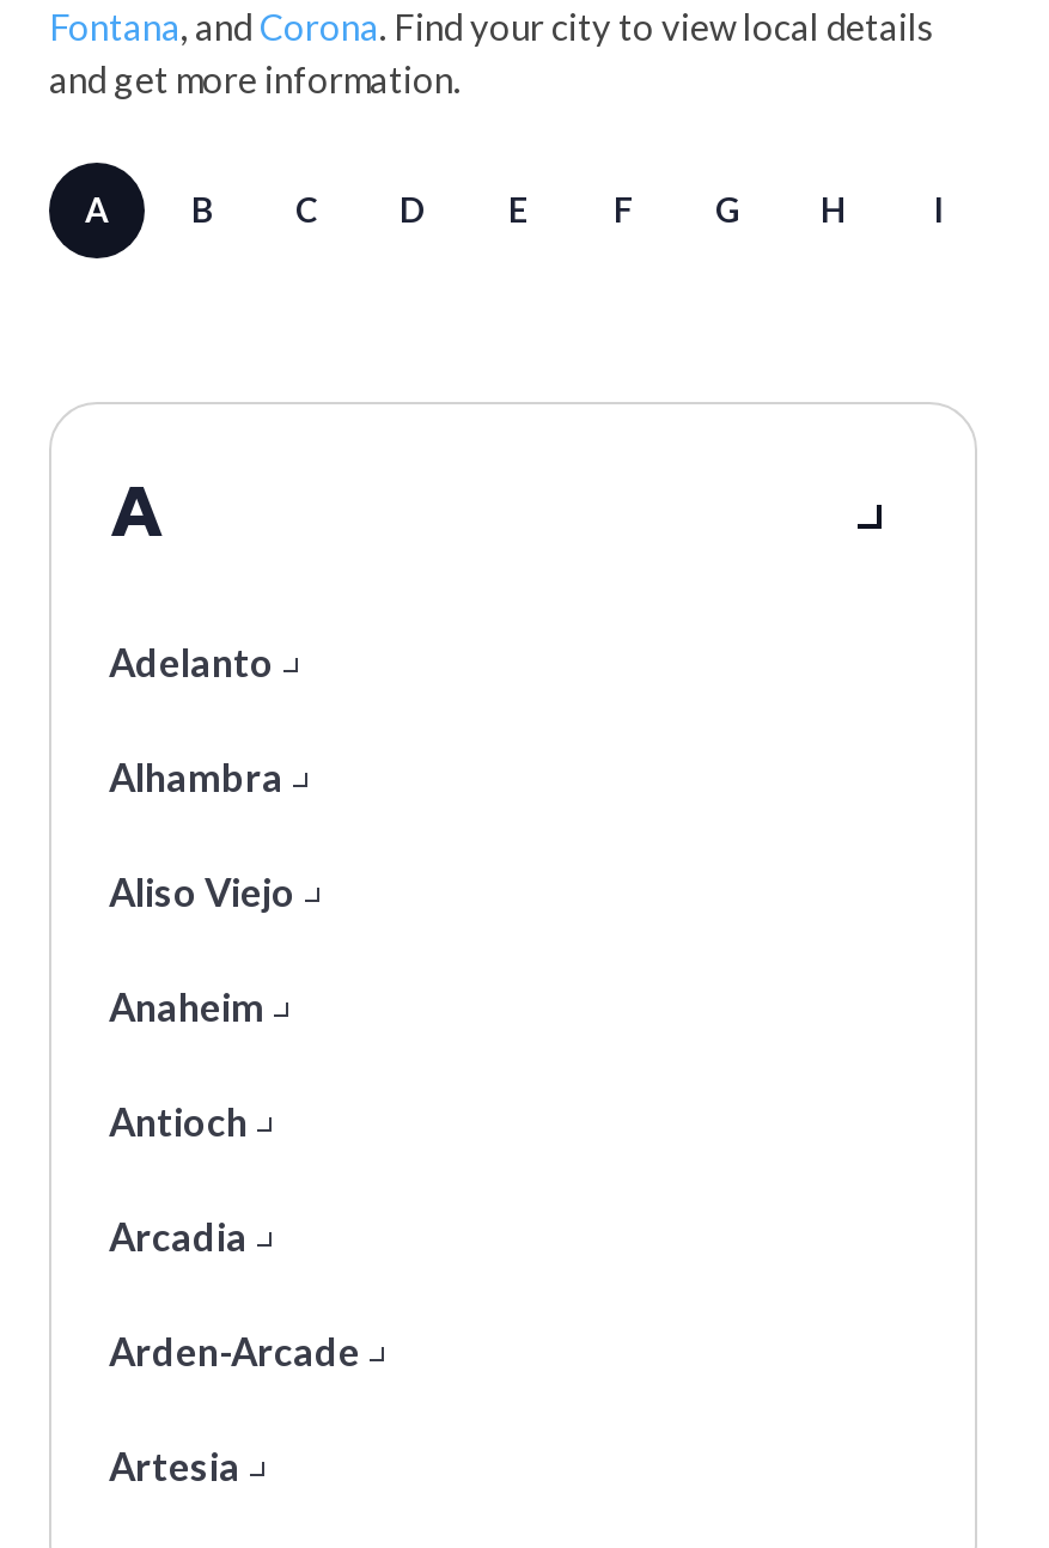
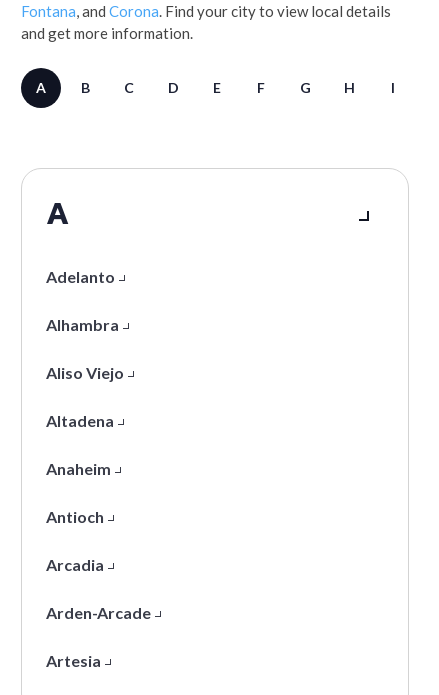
+ Altadena
